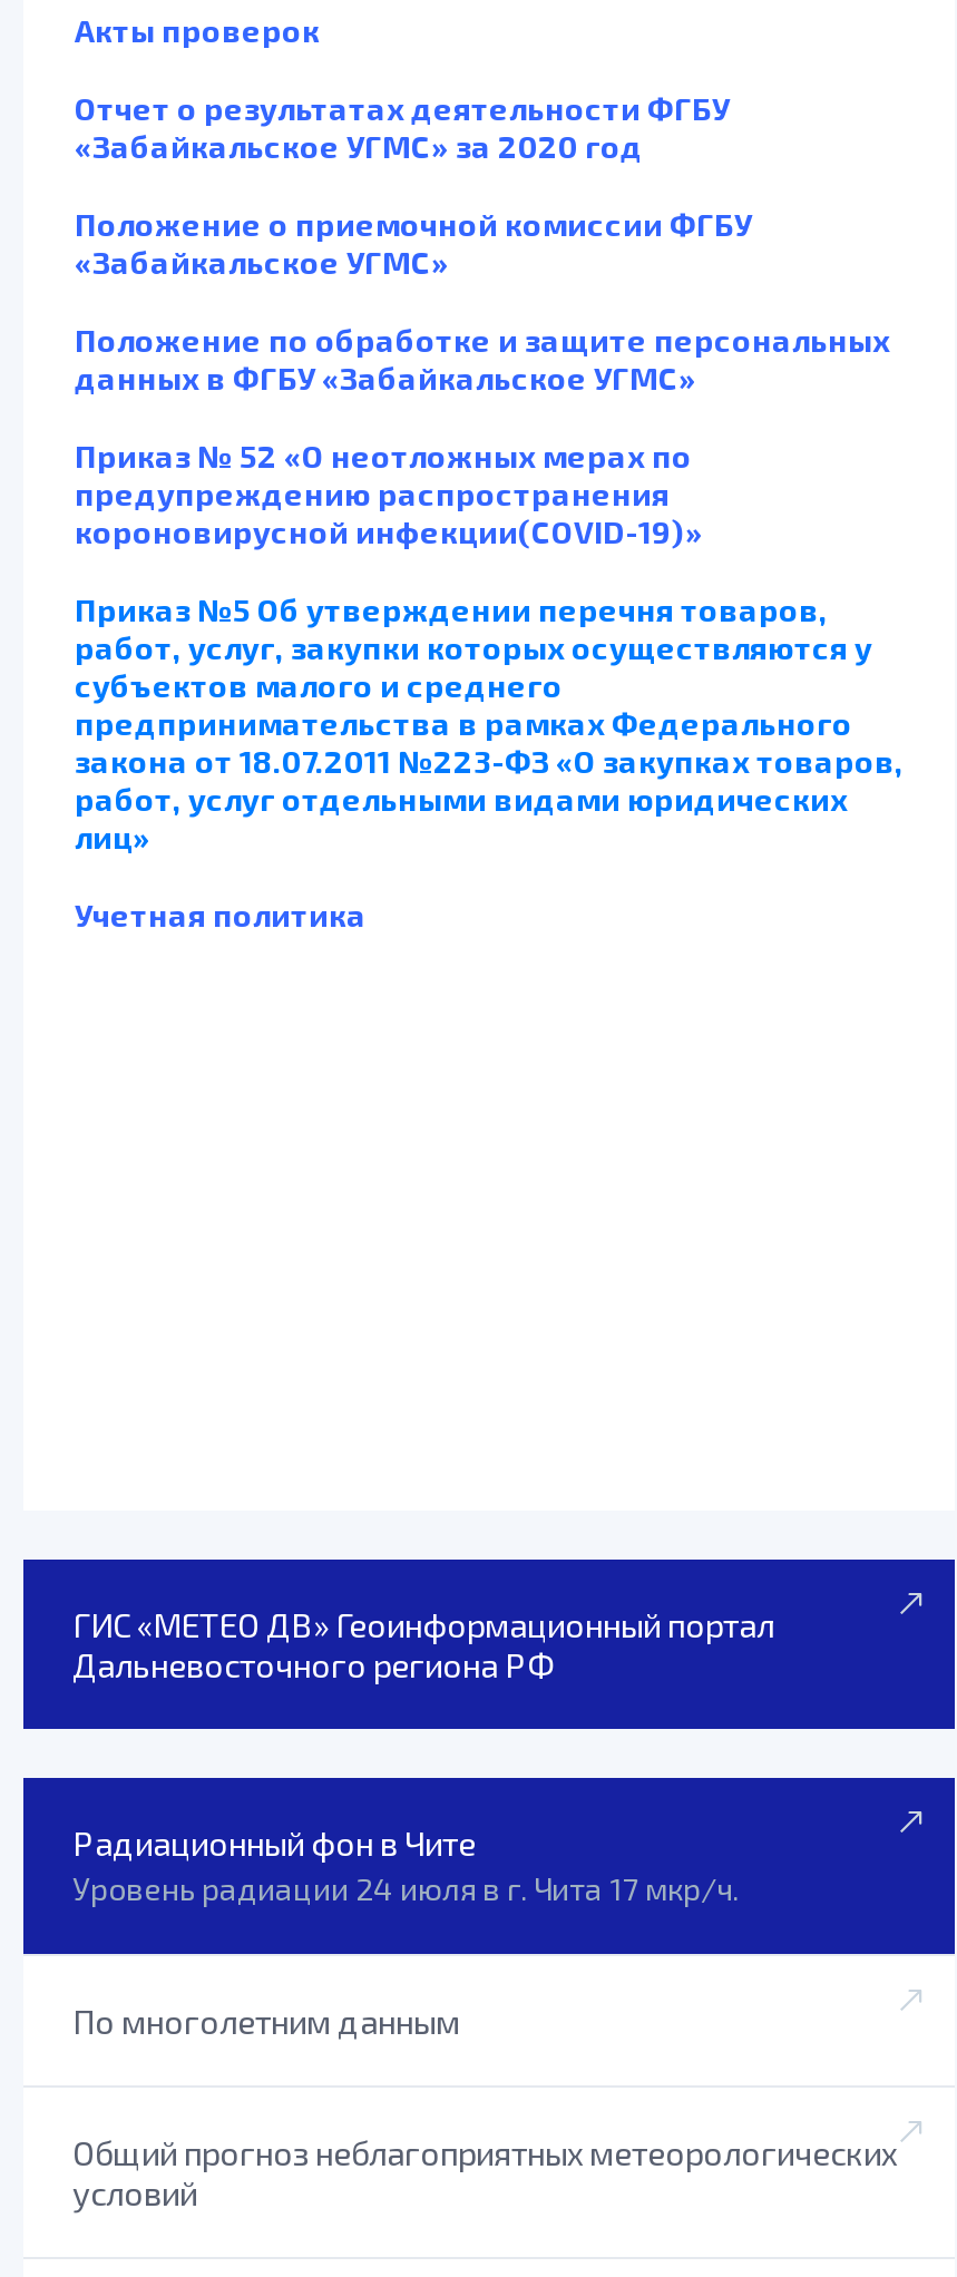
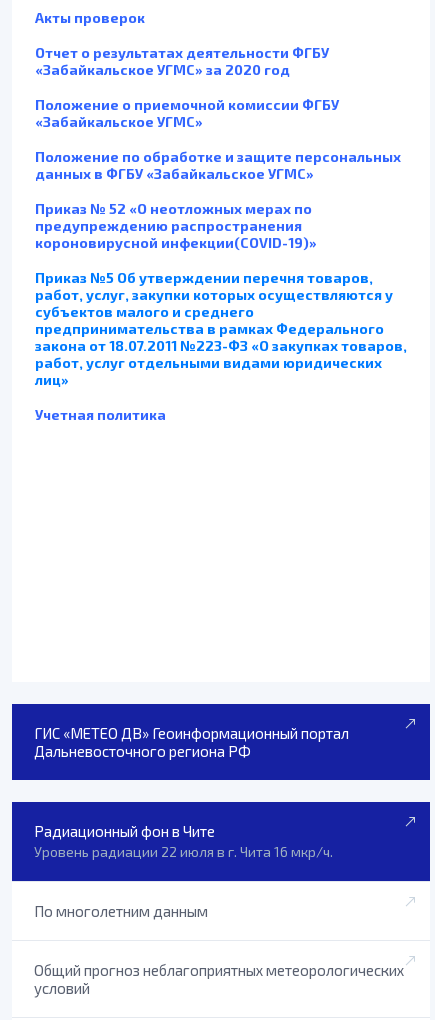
- Уровень радиации 24 июля в г. Чита 17 мкр/ч.
+ Уровень радиации 22 июля в г. Чита 16 мкр/ч.
